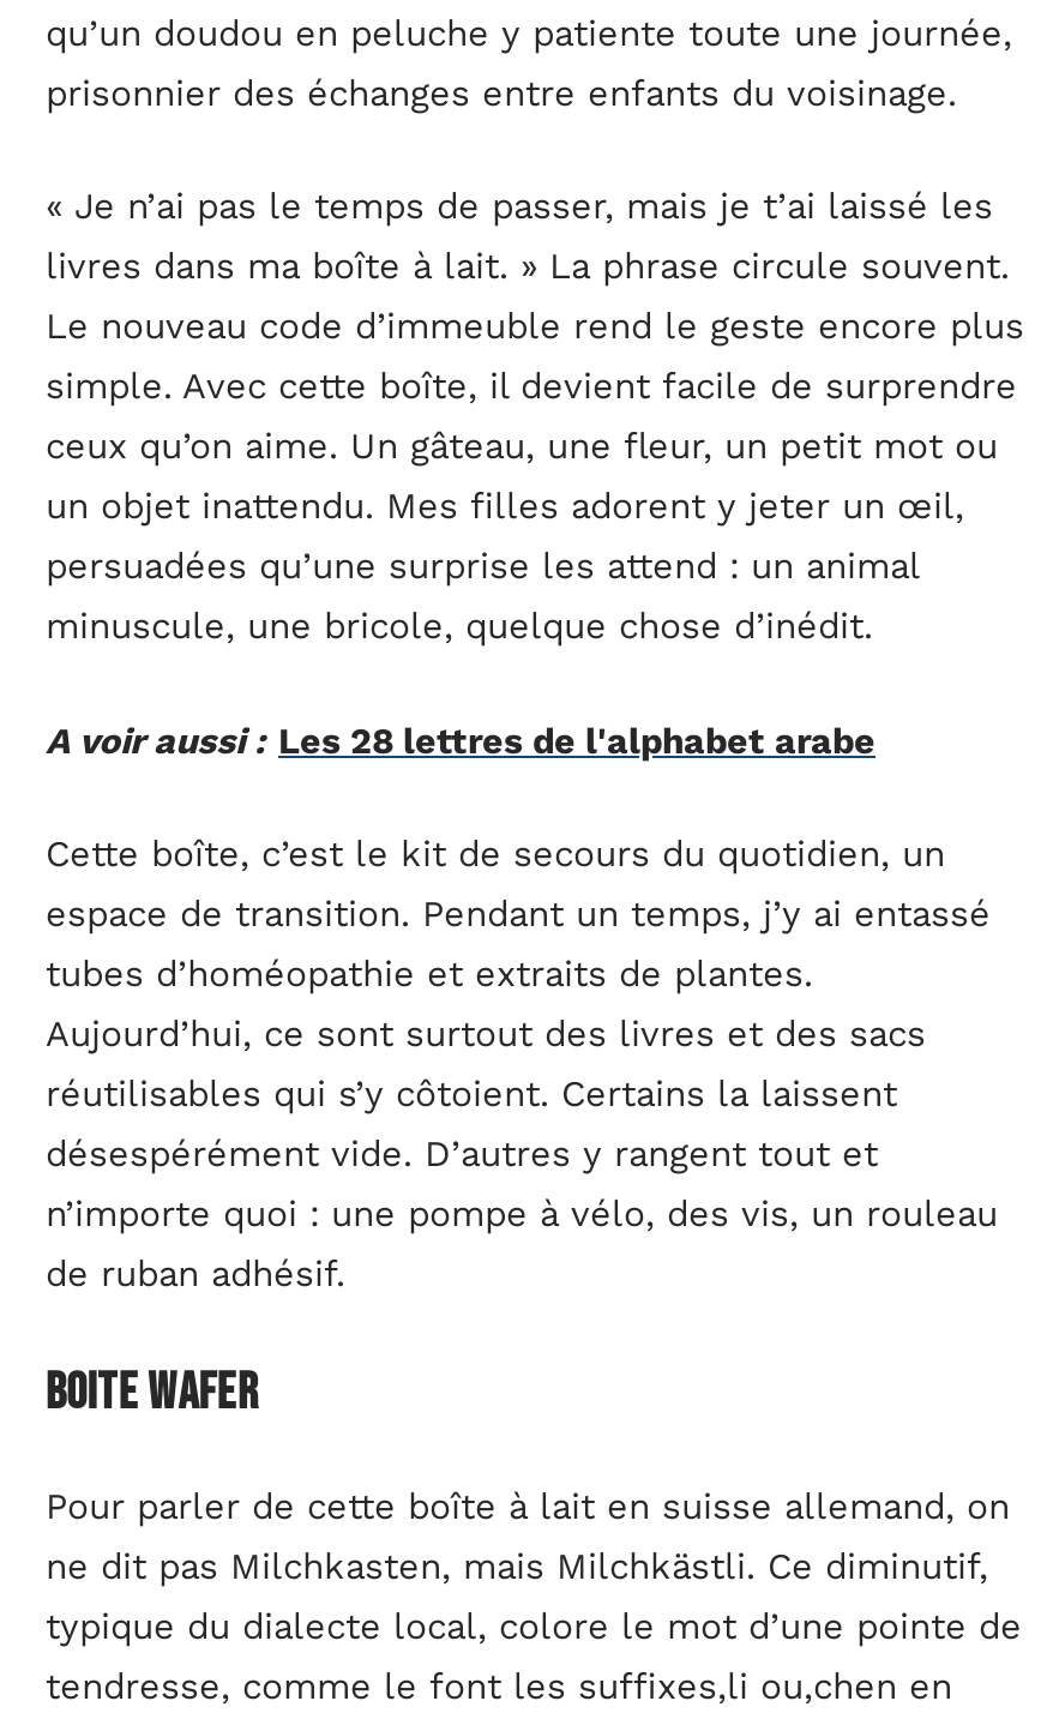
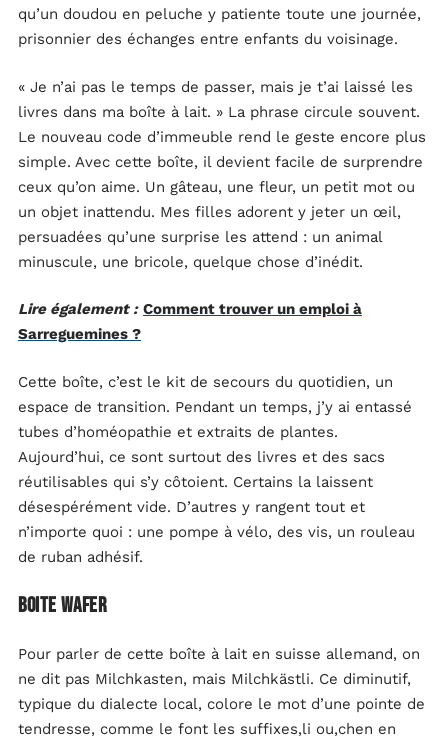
- A voir aussi : Les 28 lettres de l'alphabet arabe
+ Lire également : Comment trouver un emploi à
+ Sarreguemines ?
